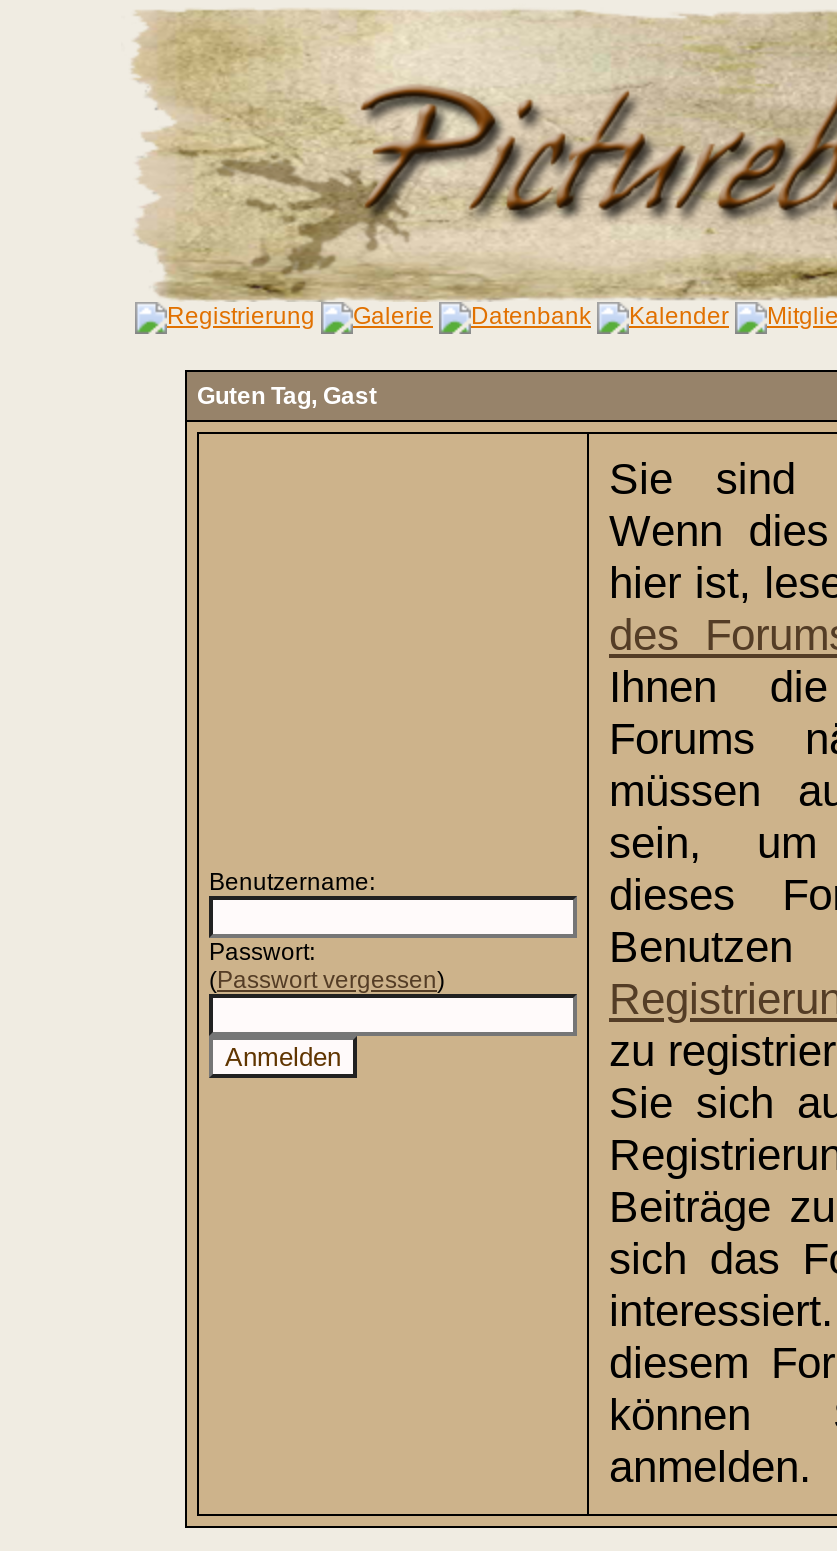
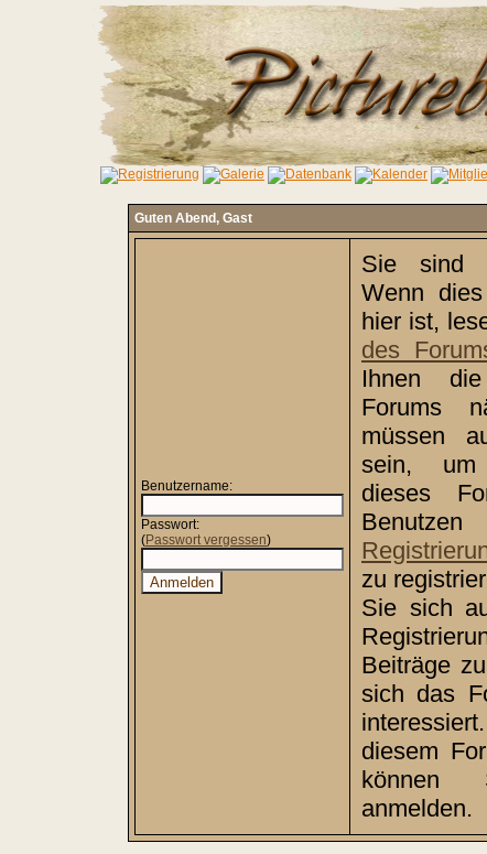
- Guten Tag, Gast
+ Guten Abend, Gast
